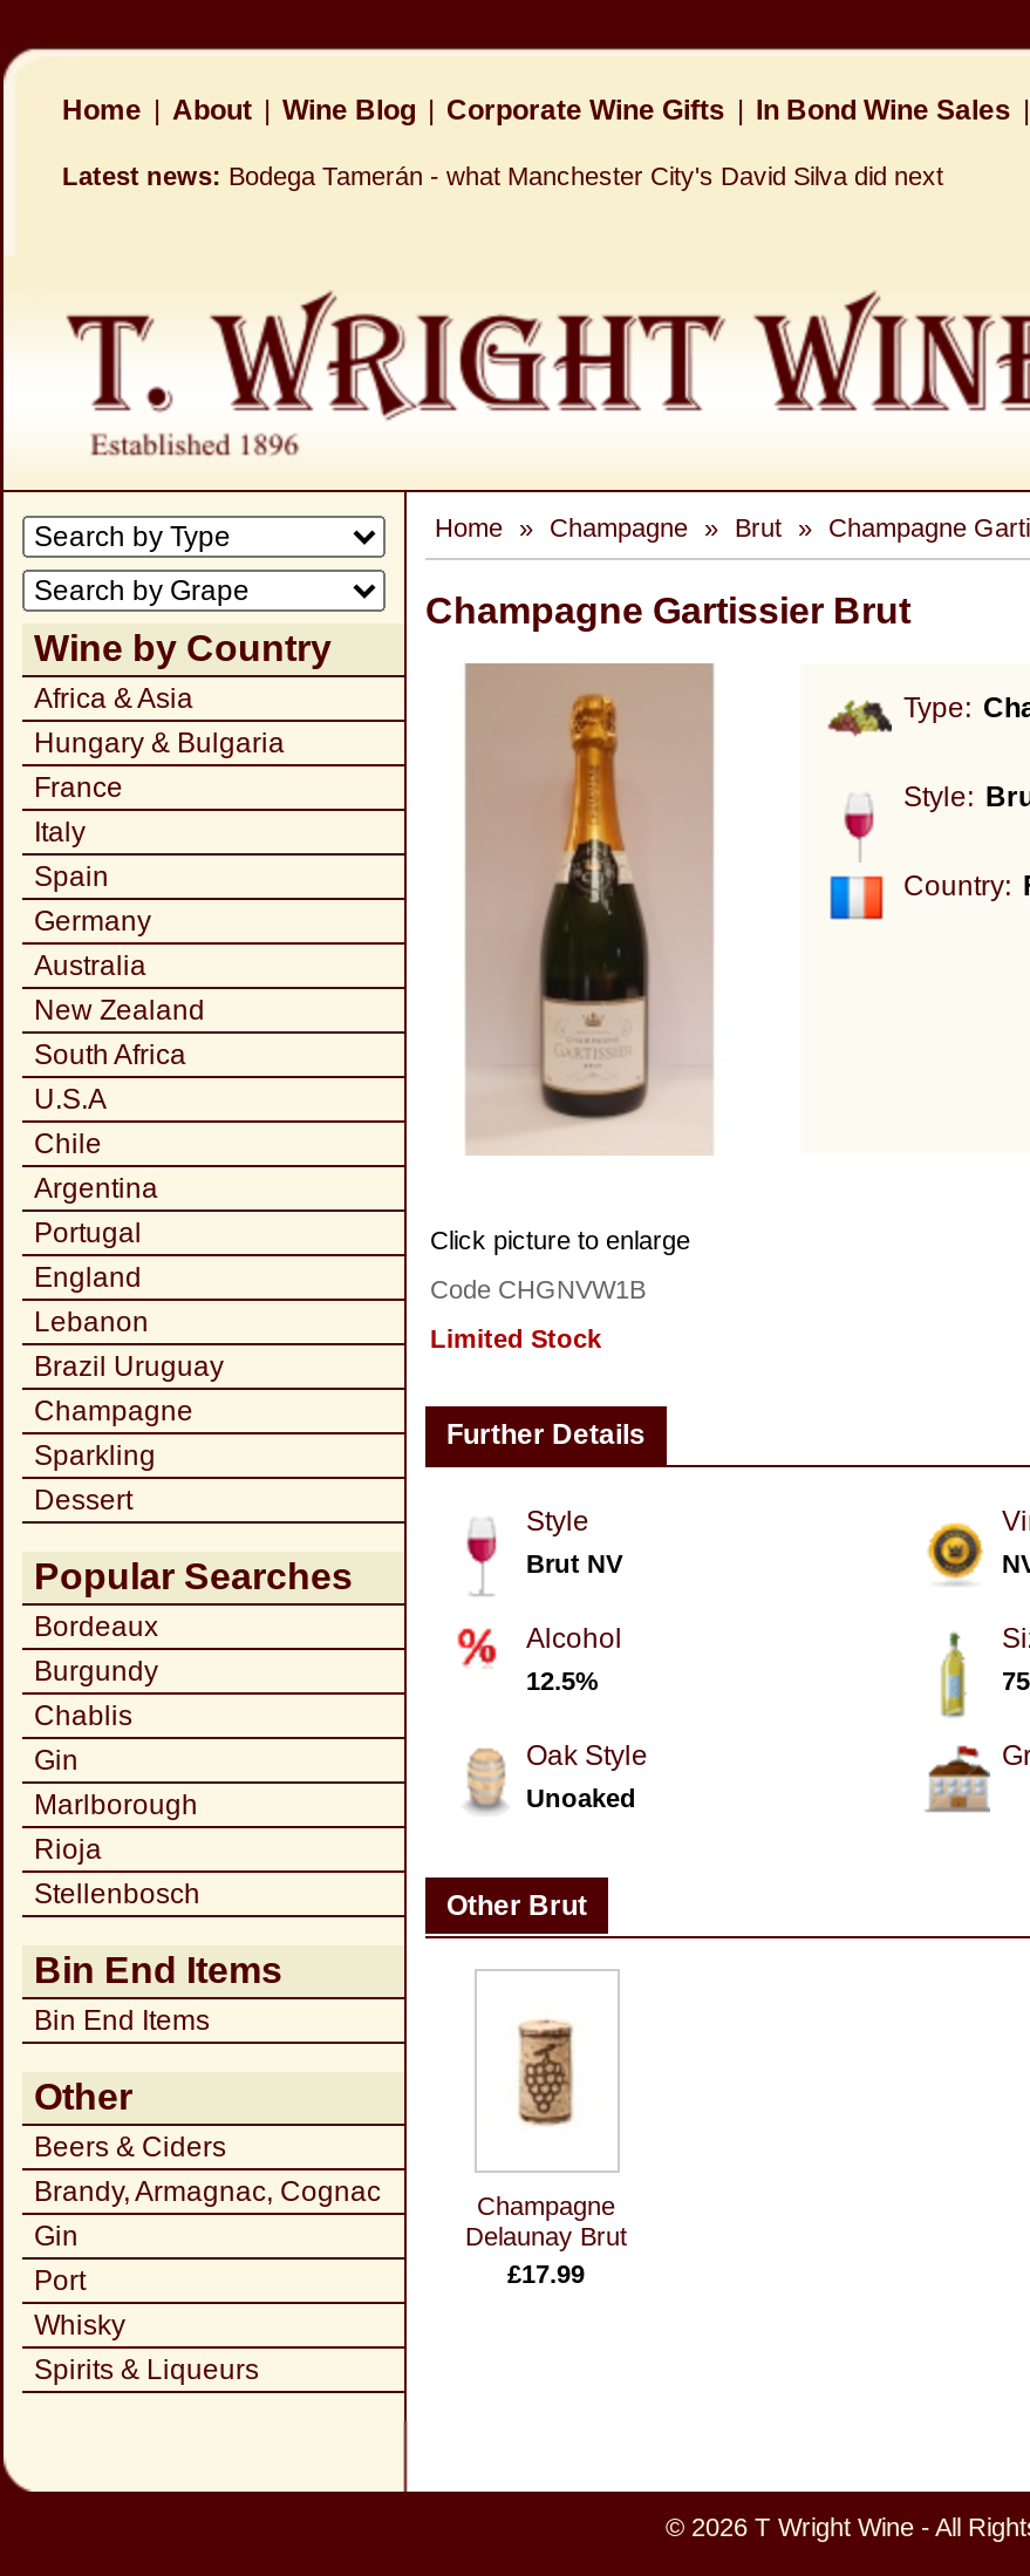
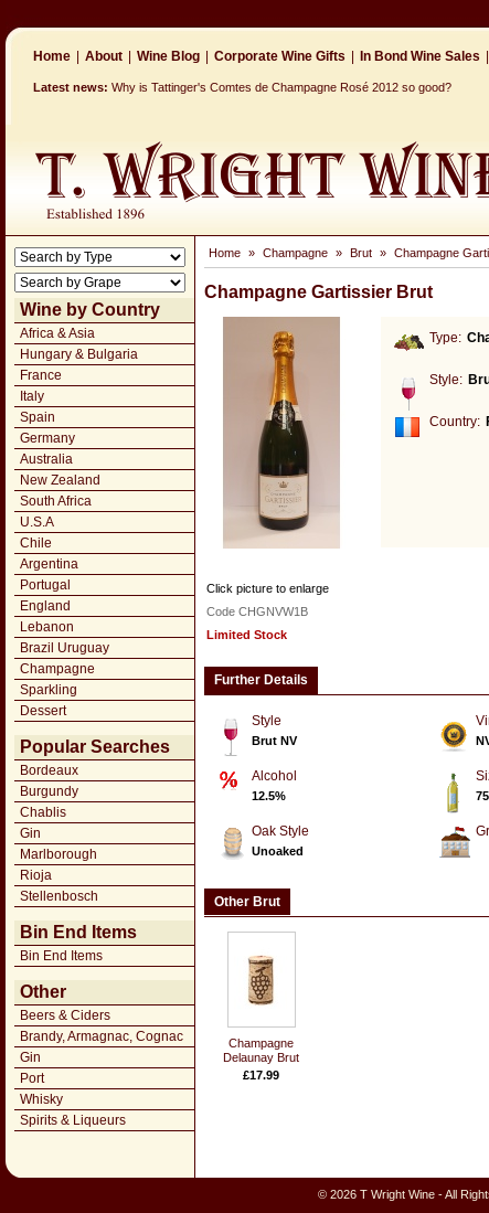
- Latest news: Bodega Tamerán - what Manchester City's David Silva did next
+ Latest news: Why is Tattinger's Comtes de Champagne Rosé 2012 so good?
